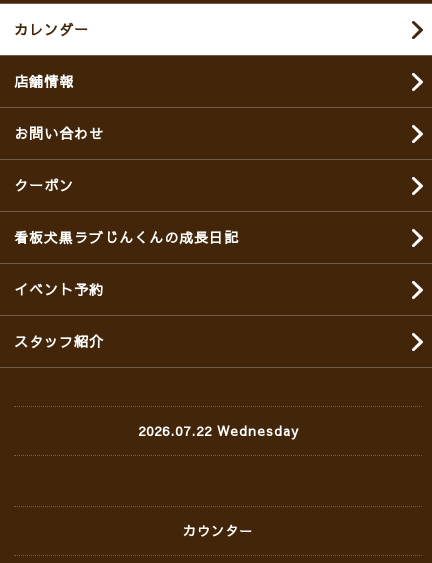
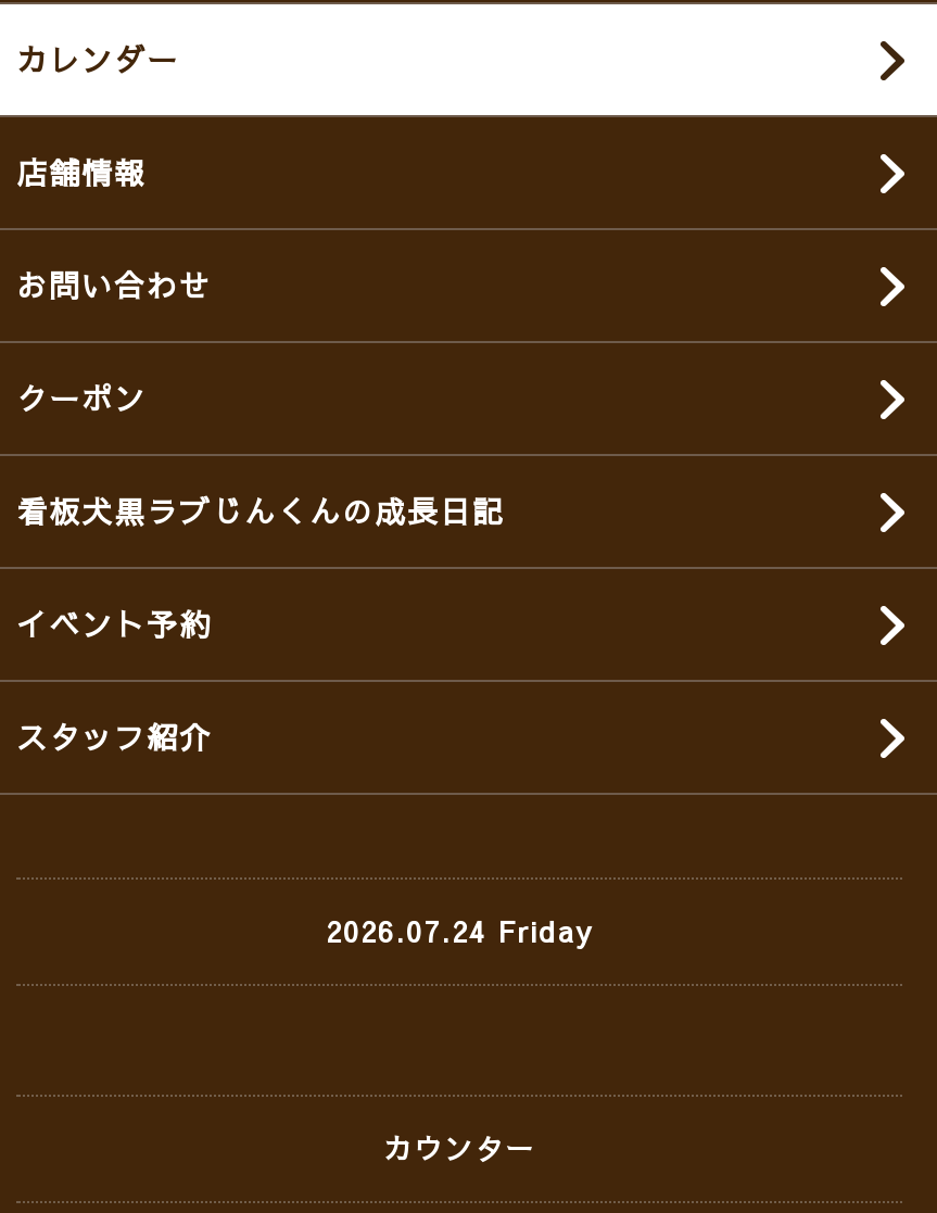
- 2026.07.22 Wednesday
+ 2026.07.24 Friday
